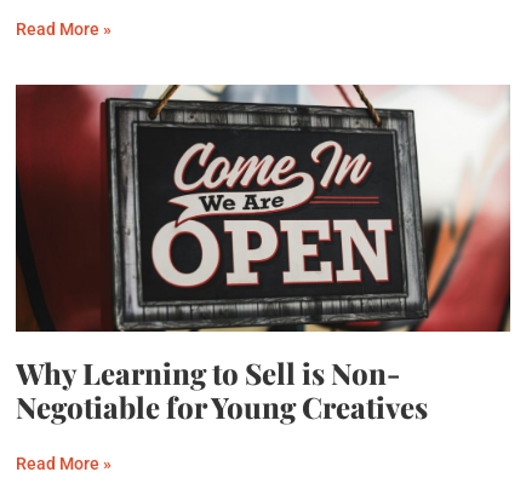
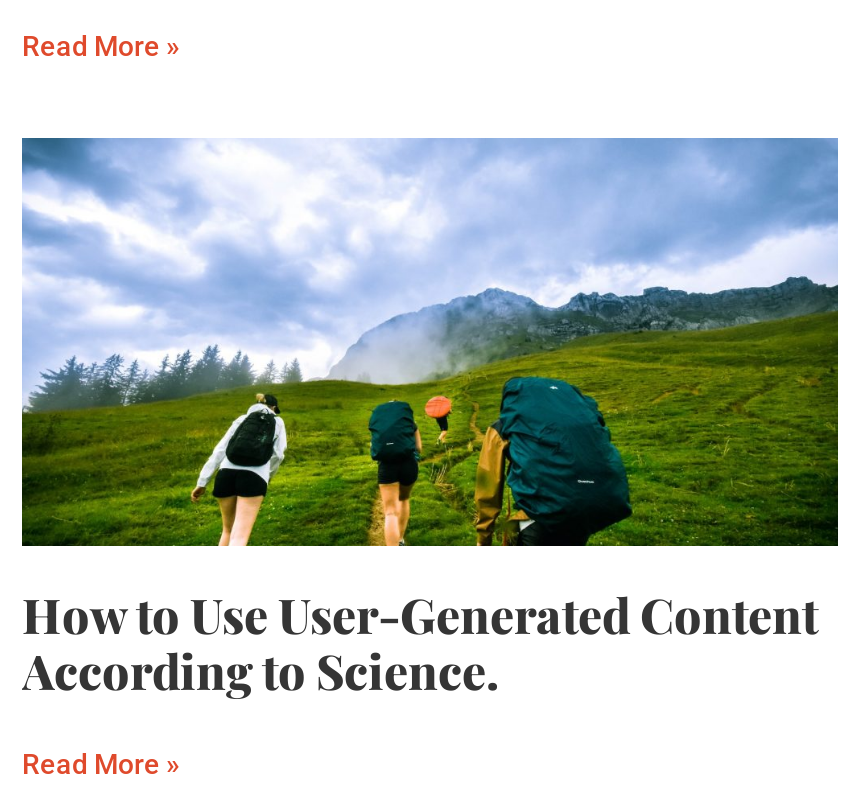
- [image]
- Why Learning to Sell is Non-
- Negotiable for Young Creatives
+ [image]
+ How to Use User-Generated Content
+ According to Science.
